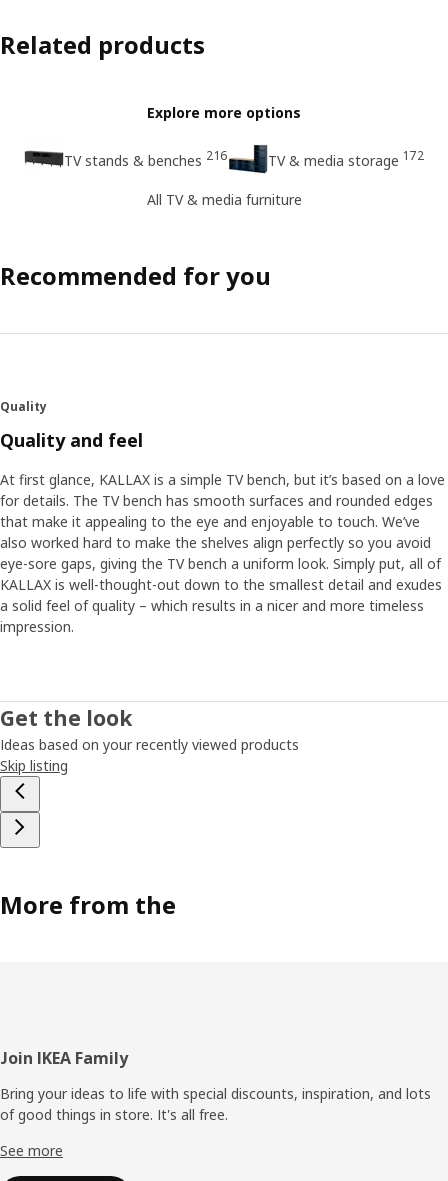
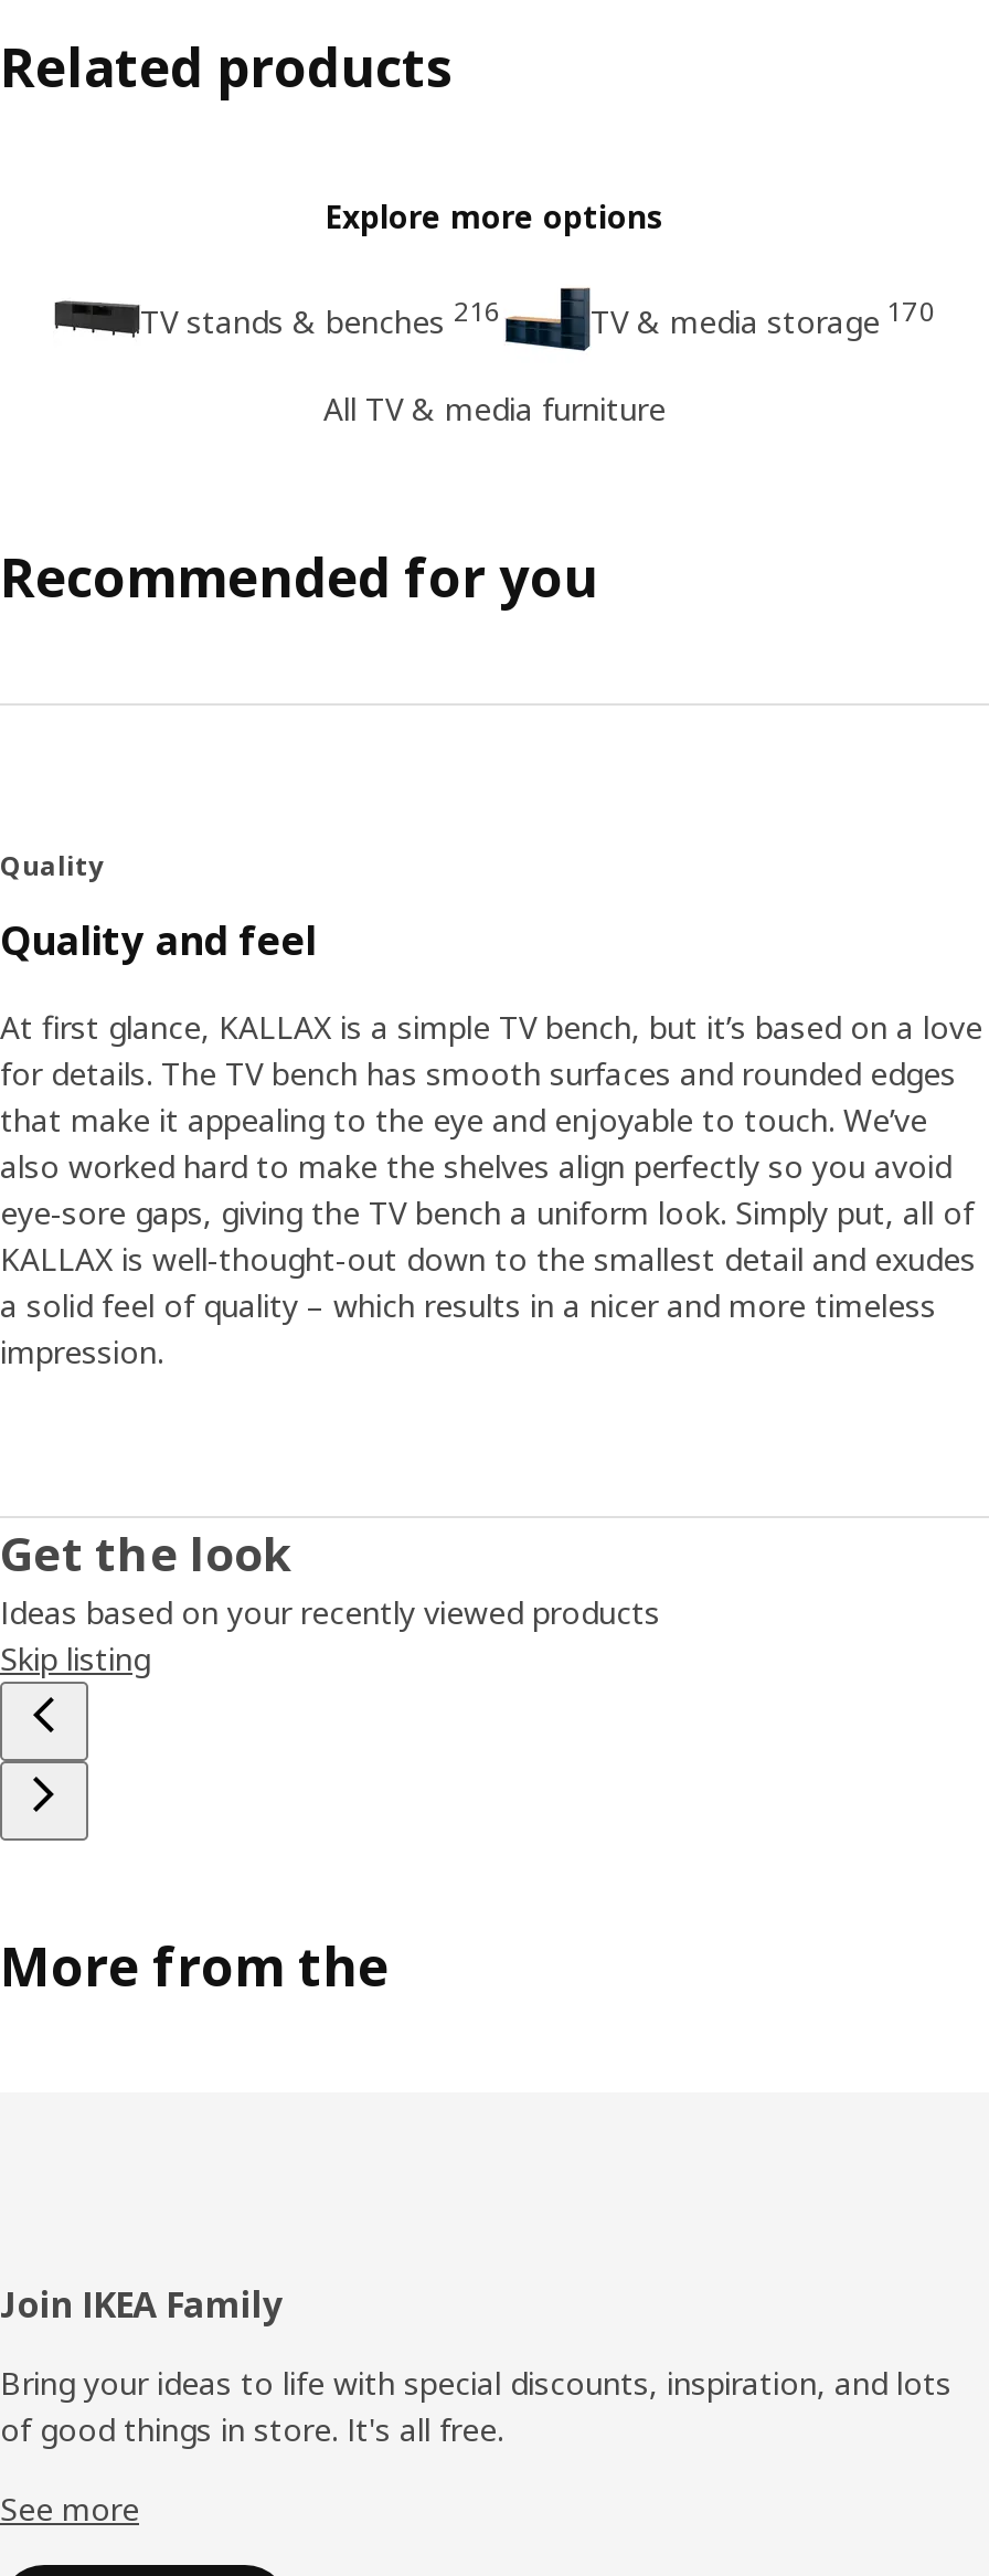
- TV & media storage 172
+ TV & media storage 170
